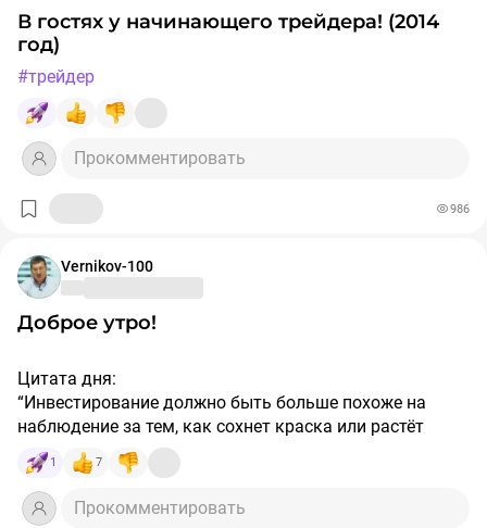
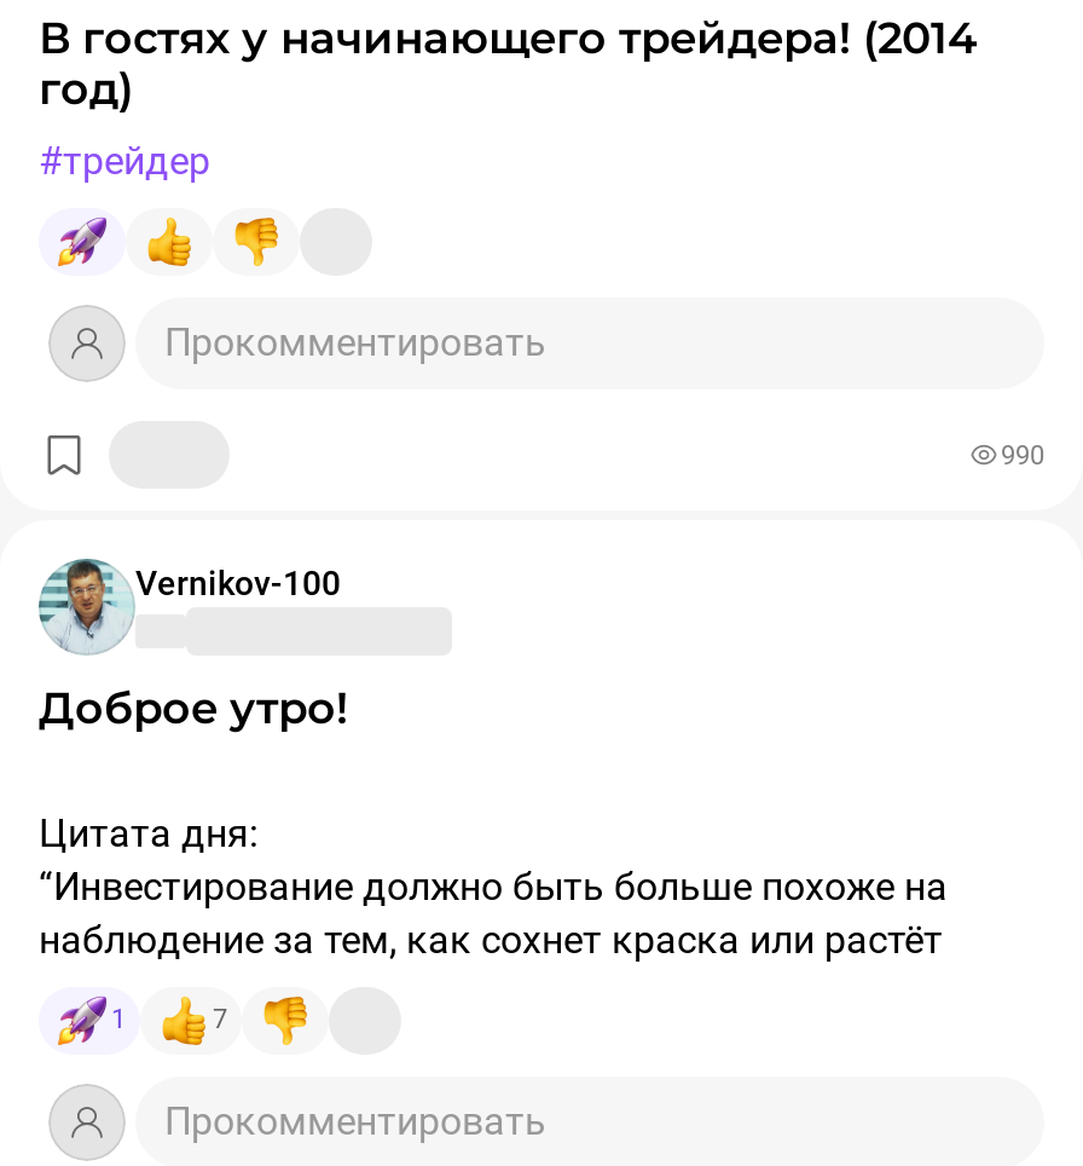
- 986
+ 990
